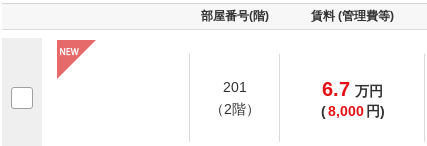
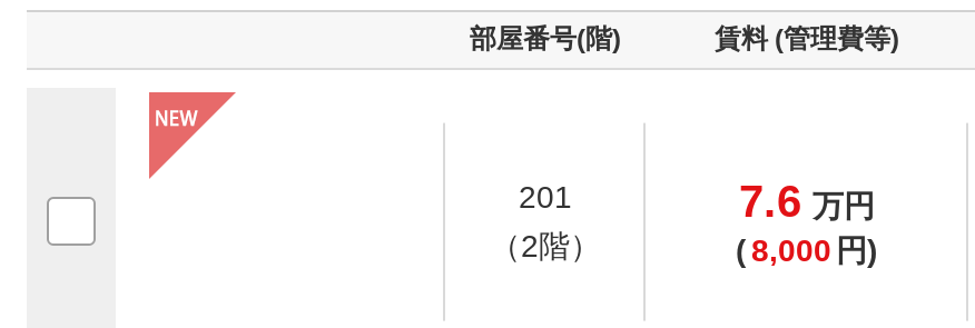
- 6.7 万円
+ 7.6 万円
